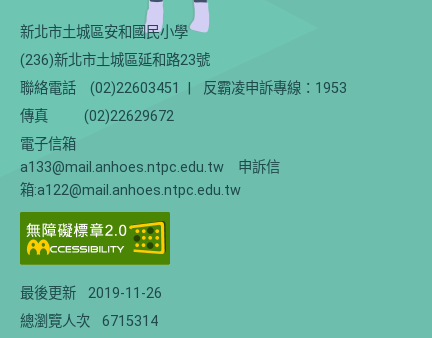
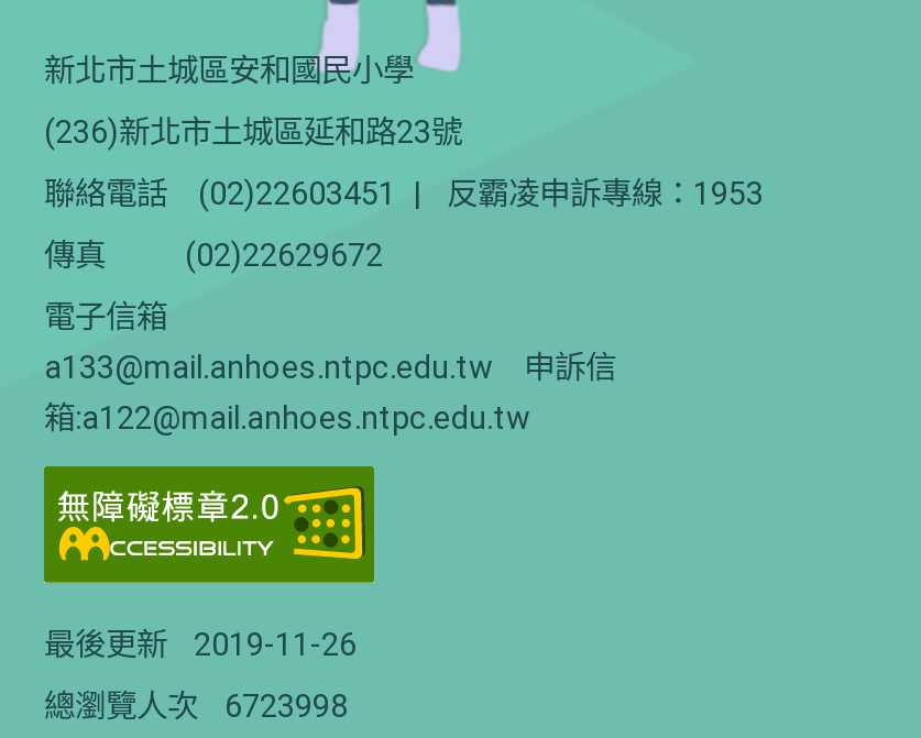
- 總瀏覽人次 6715314
+ 總瀏覽人次 6723998
